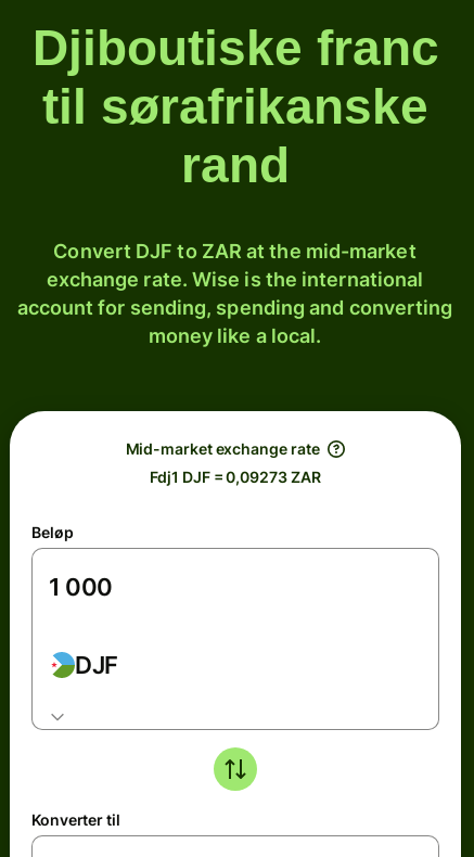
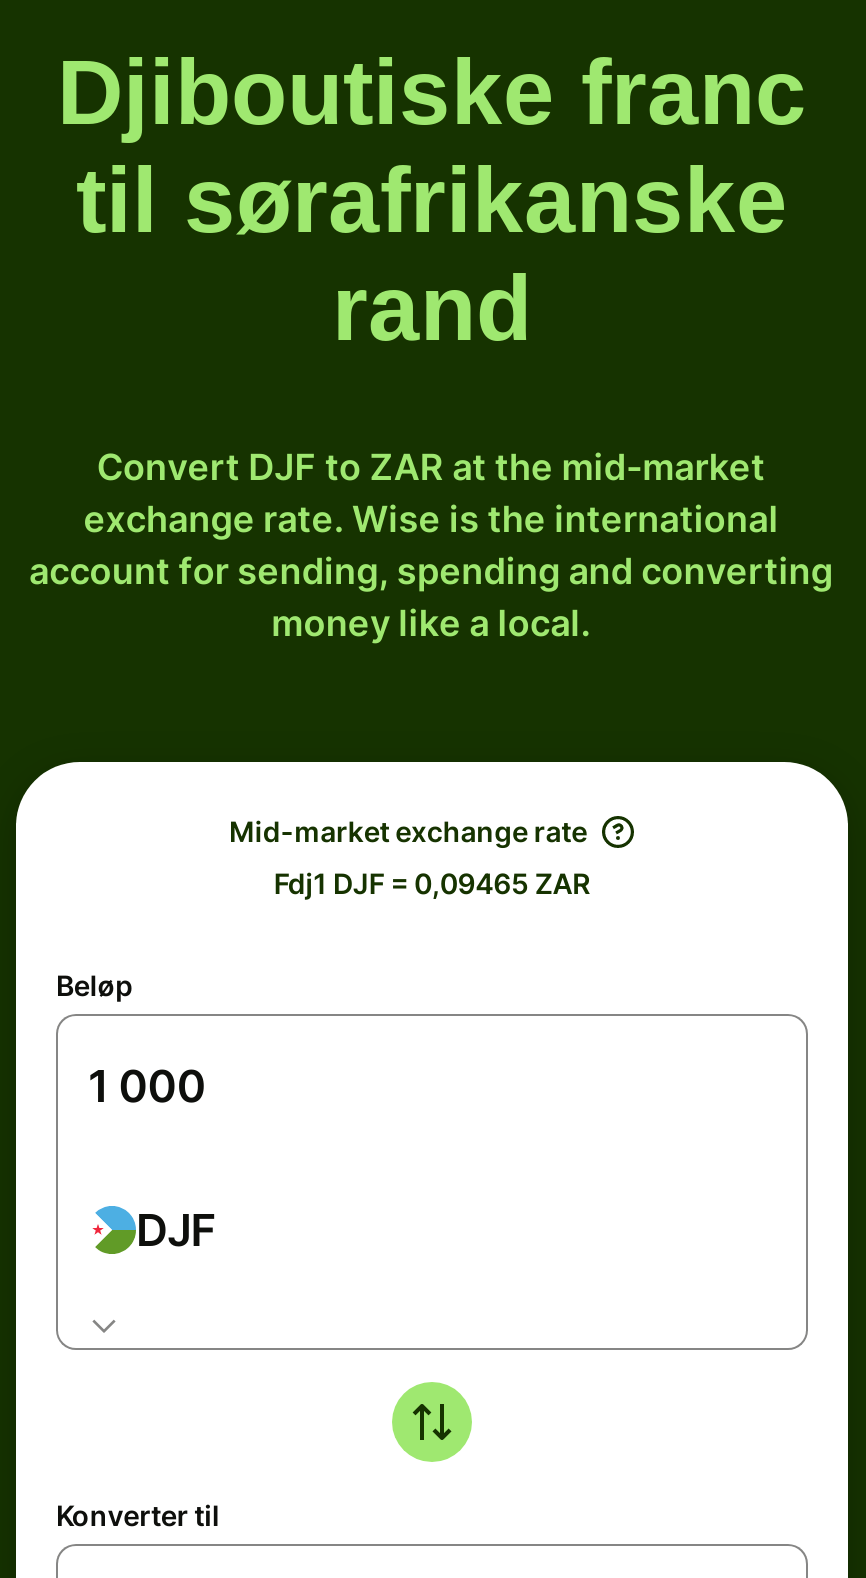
- Fdj1 DJF = 0,09273 ZAR
+ Fdj1 DJF = 0,09465 ZAR
